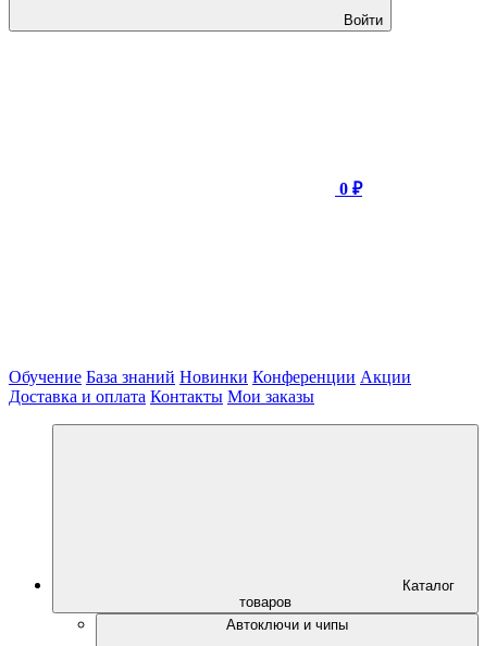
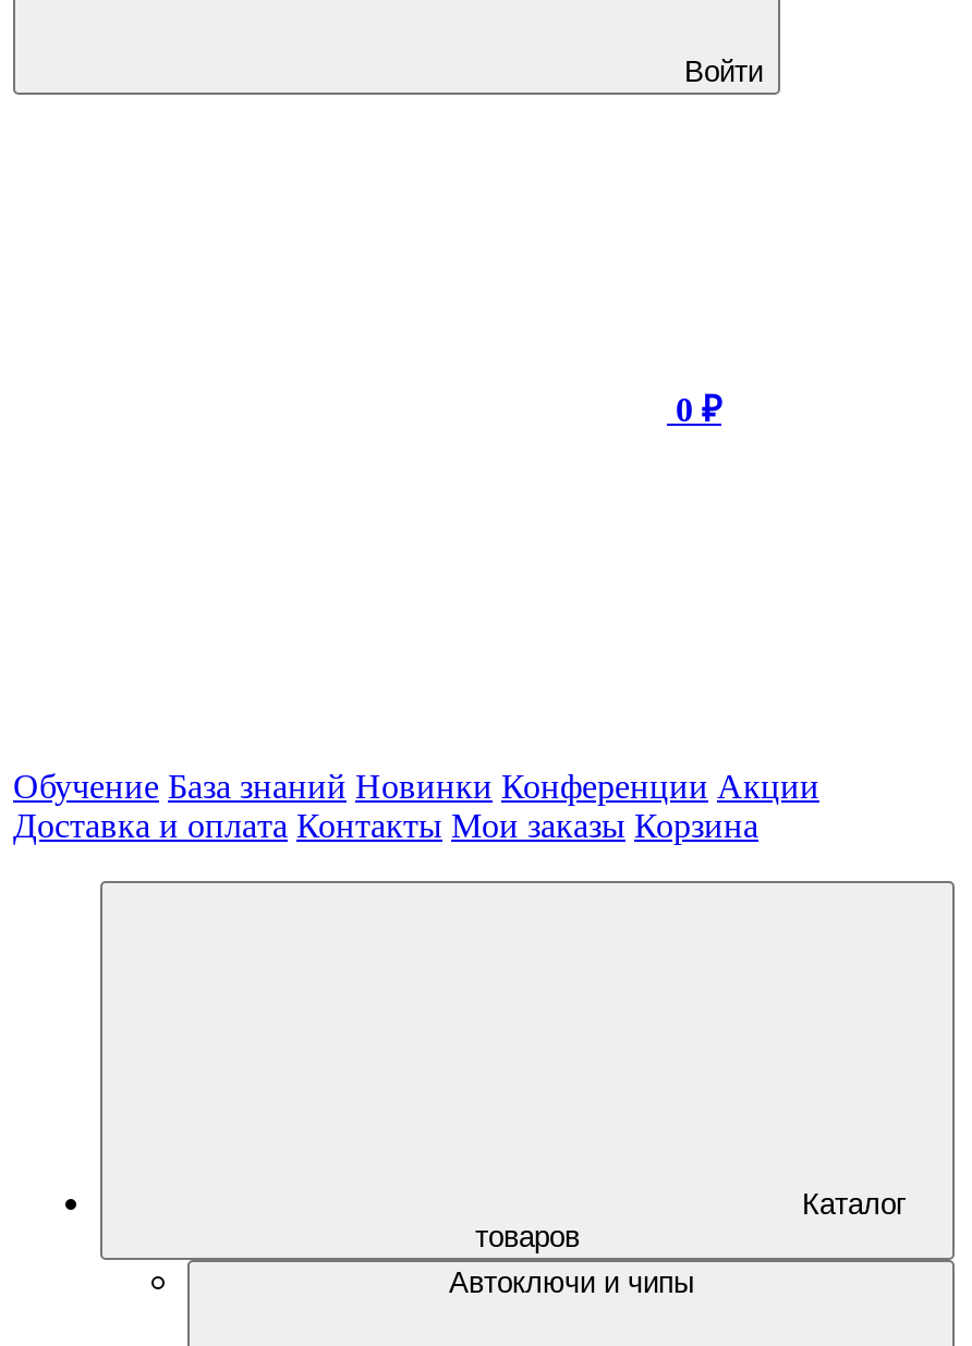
- Доставка и оплата Контакты Мои заказы
+ Доставка и оплата Контакты Мои заказы Корзина
